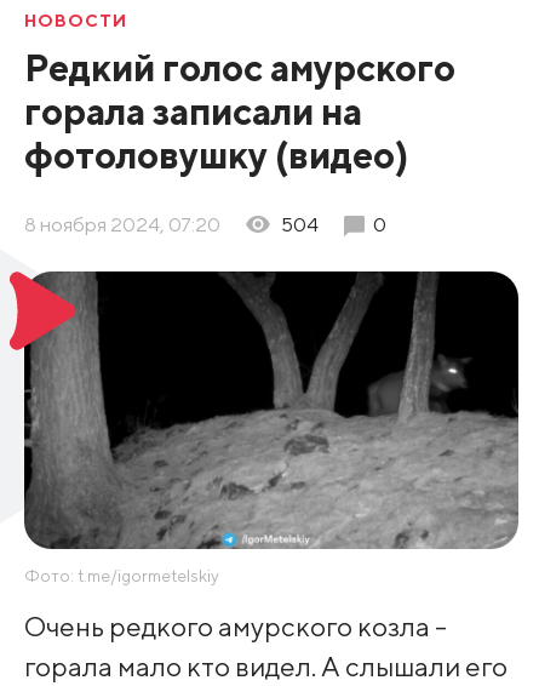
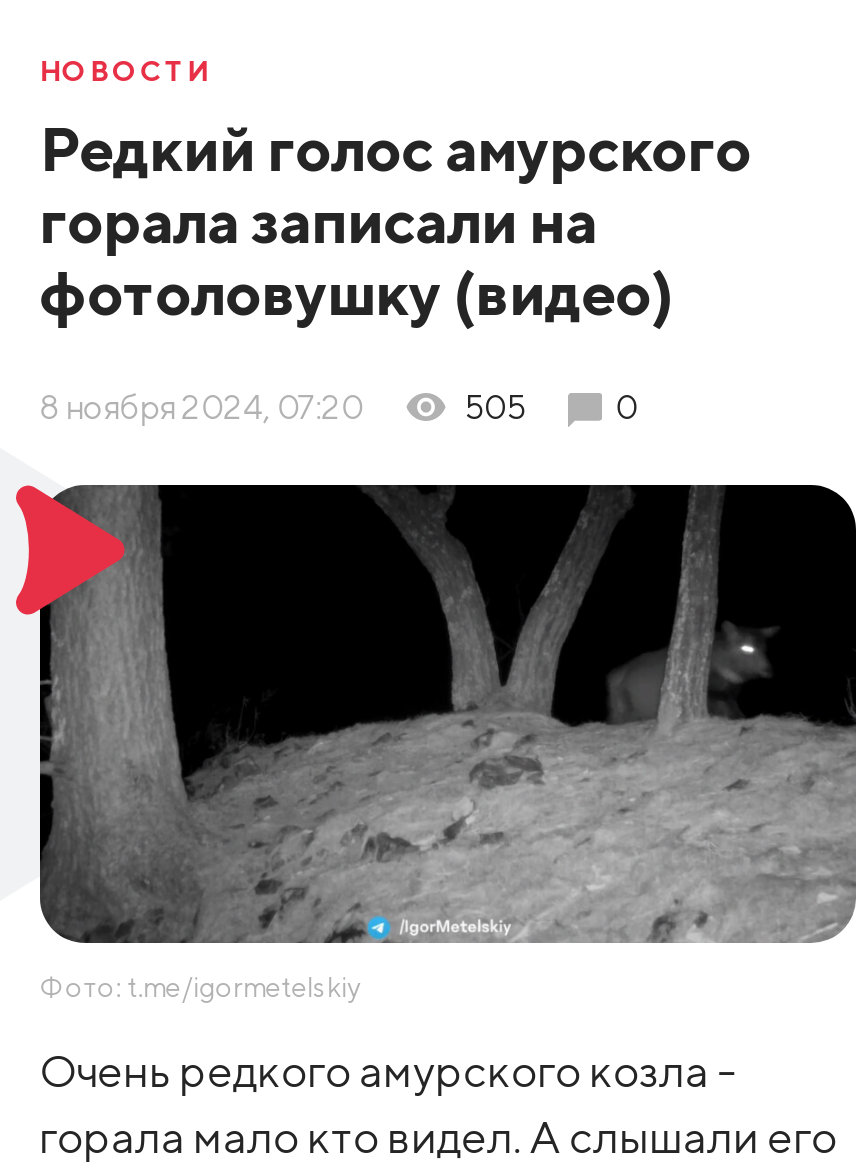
- 504
+ 505
